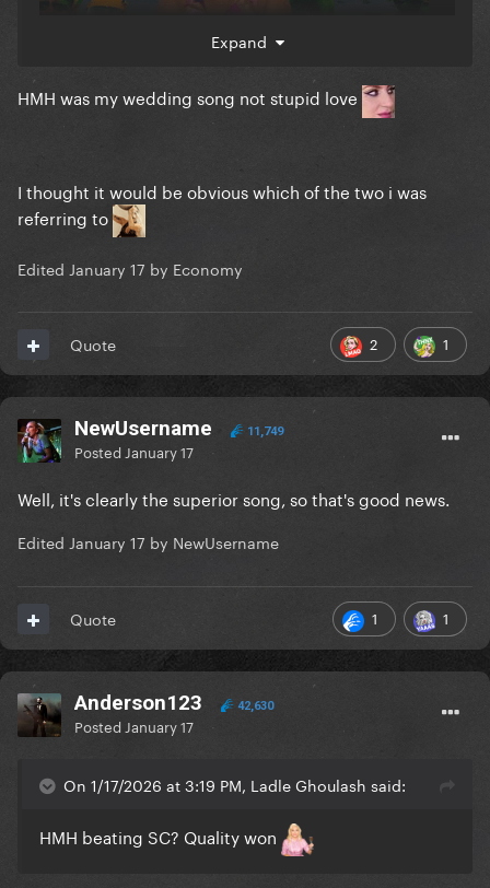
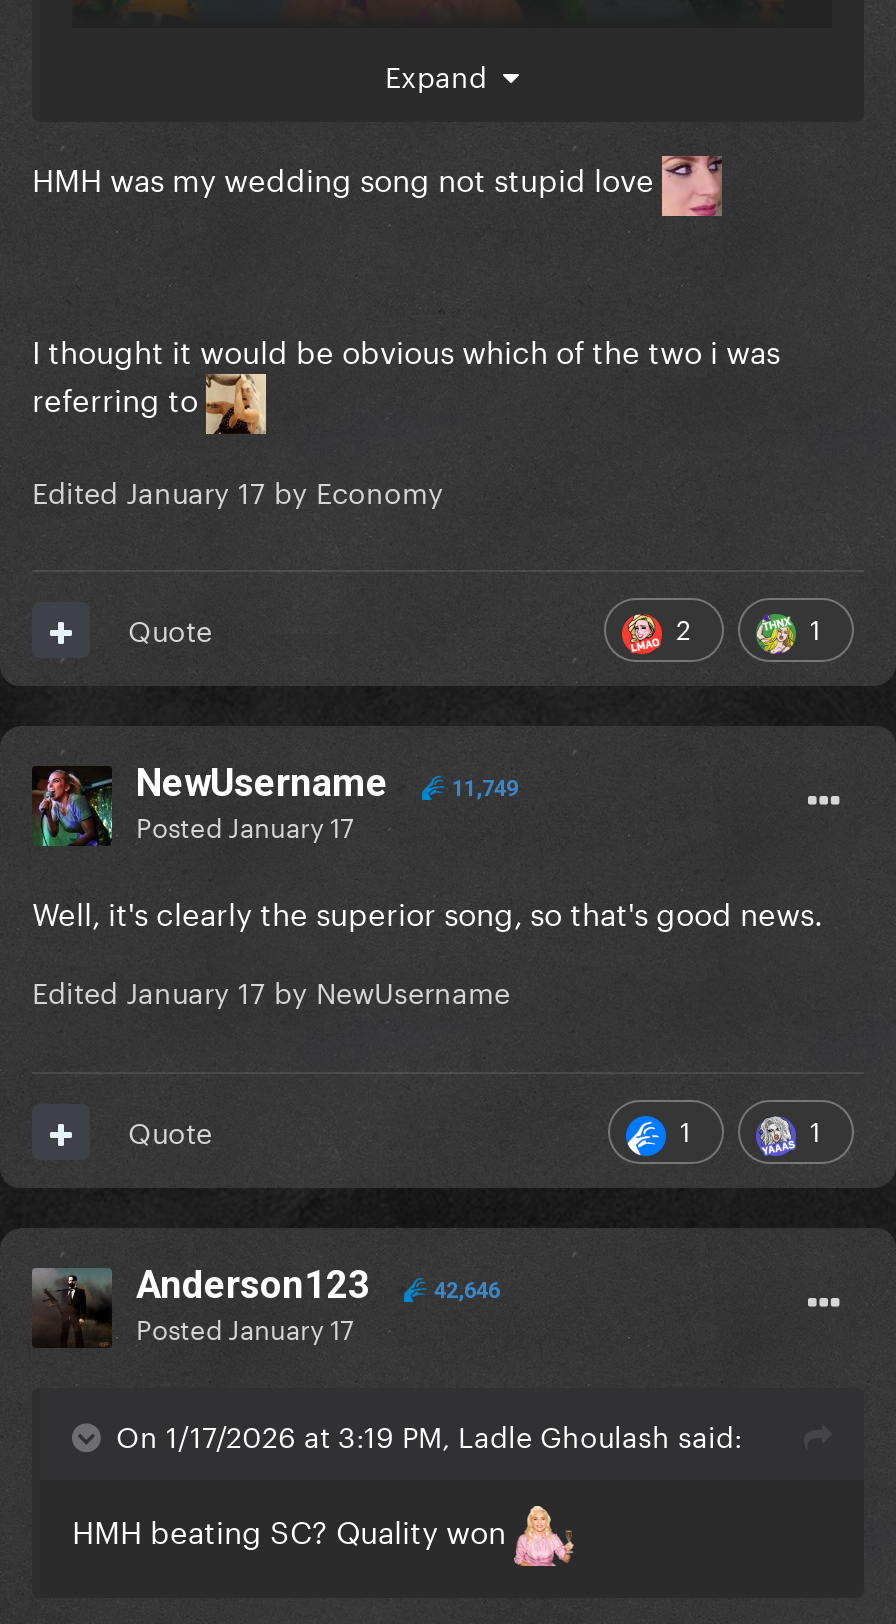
- 42,630
+ 42,646
